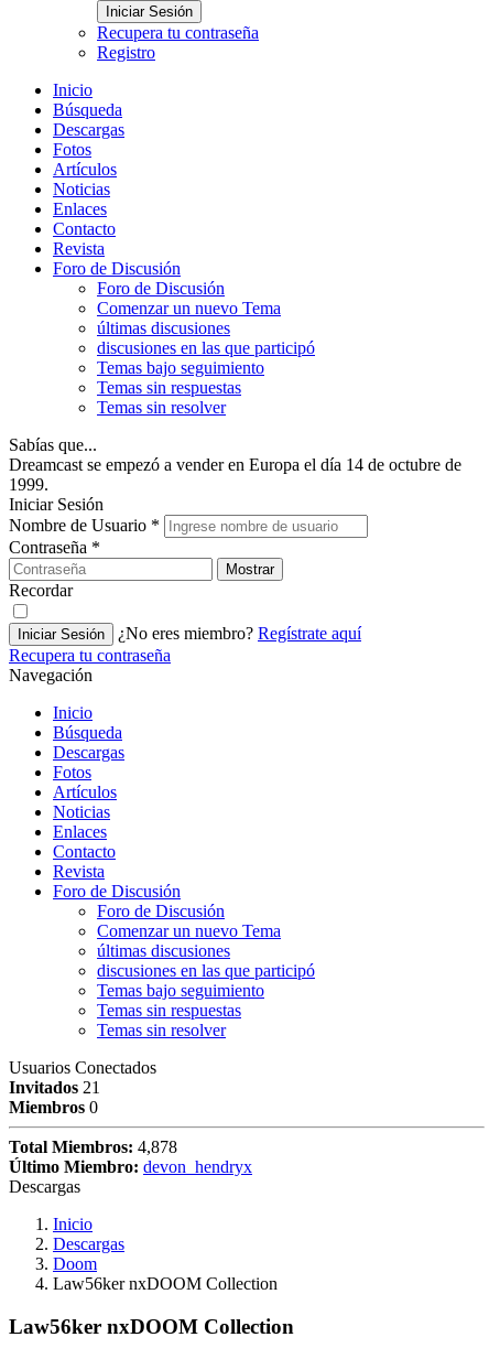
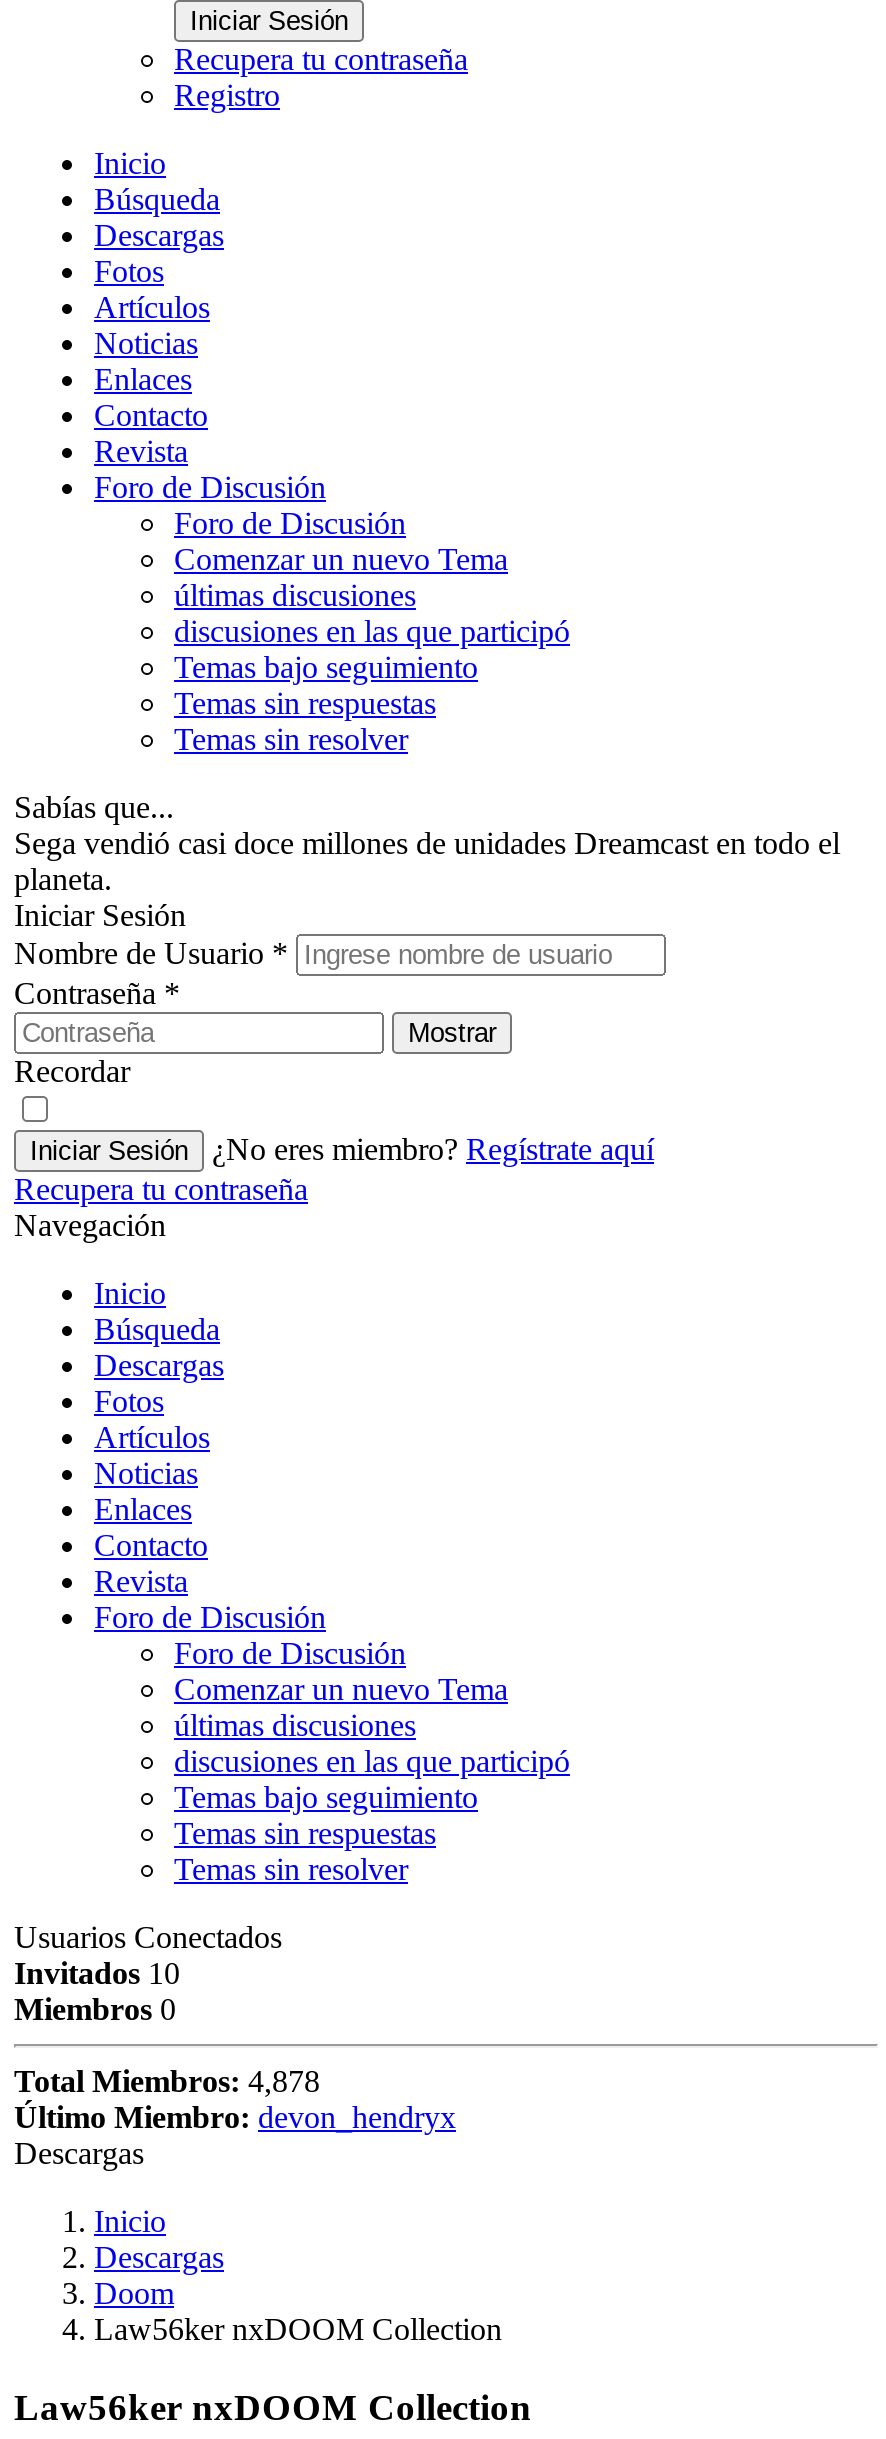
- Dreamcast se empezó a vender en Europa el día 14 de octubre de
- 1999.
+ Sega vendió casi doce millones de unidades Dreamcast en todo el
+ planeta.

- Invitados 21
+ Invitados 10
